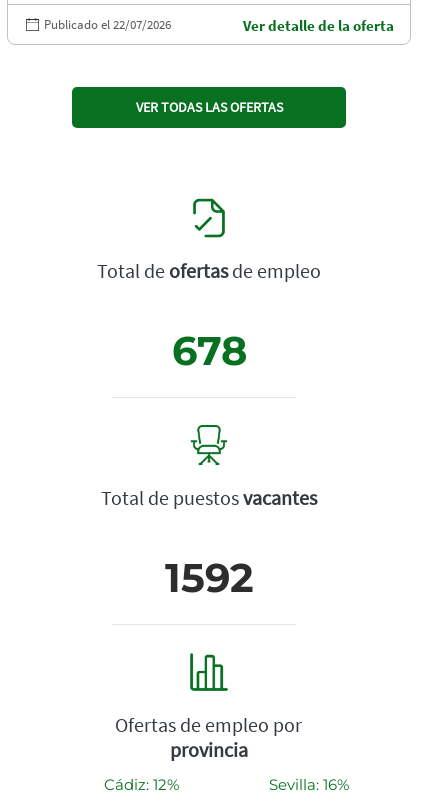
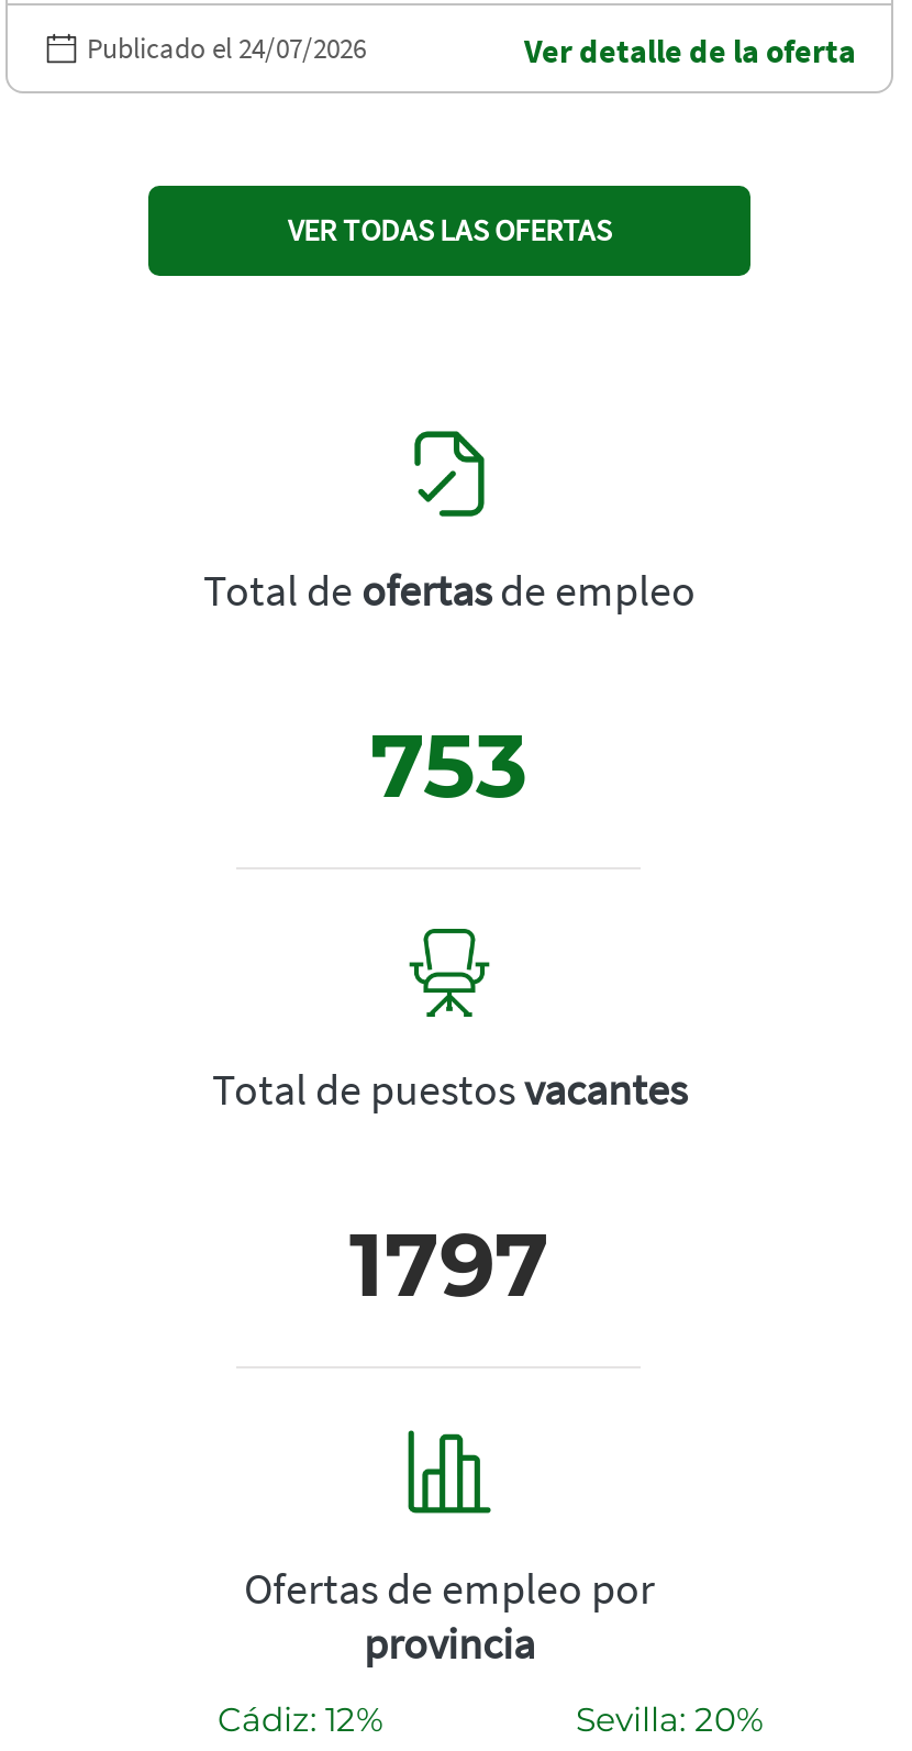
- Publicado el 22/07/2026
+ Publicado el 24/07/2026

- 678
+ 753

- 1592
+ 1797

- Sevilla: 16%
+ Sevilla: 20%
